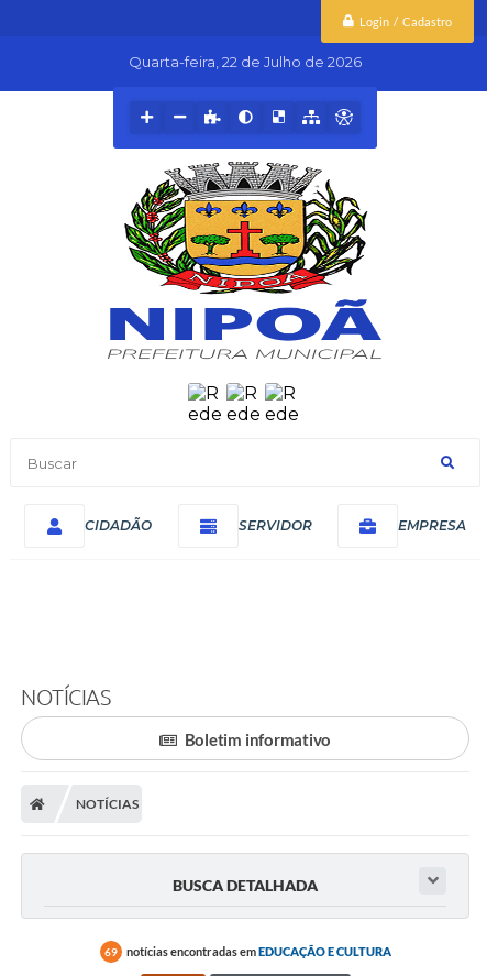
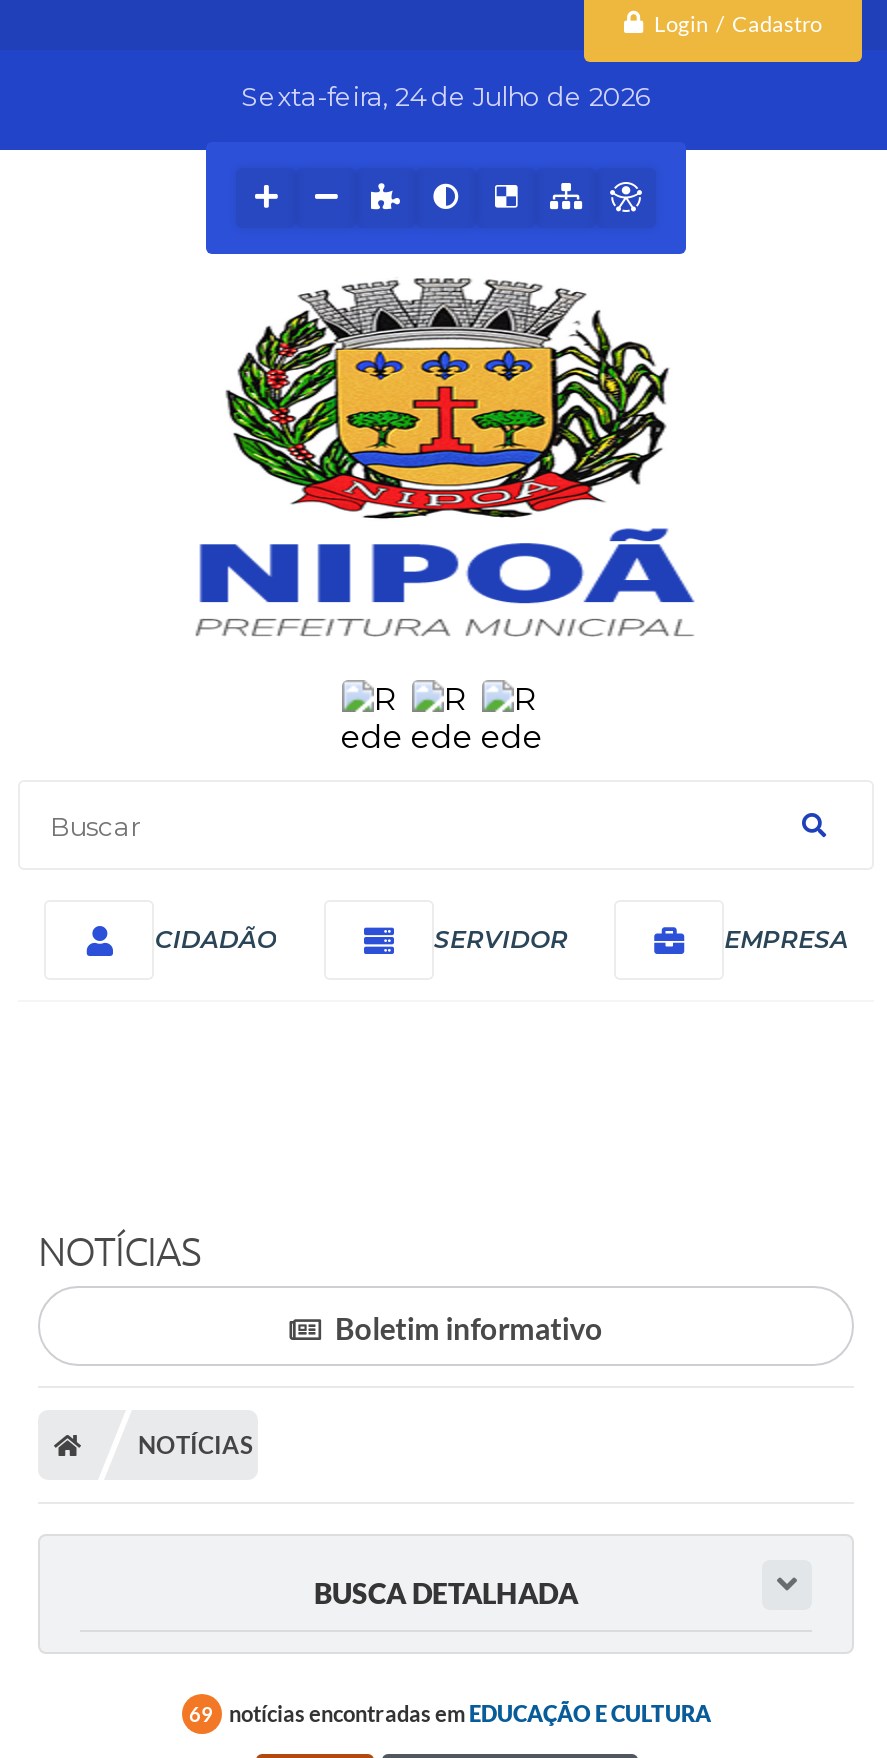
- Quarta-feira 22 de Julho de 2026
+ Sexta-feira 24 de Julho de 2026
